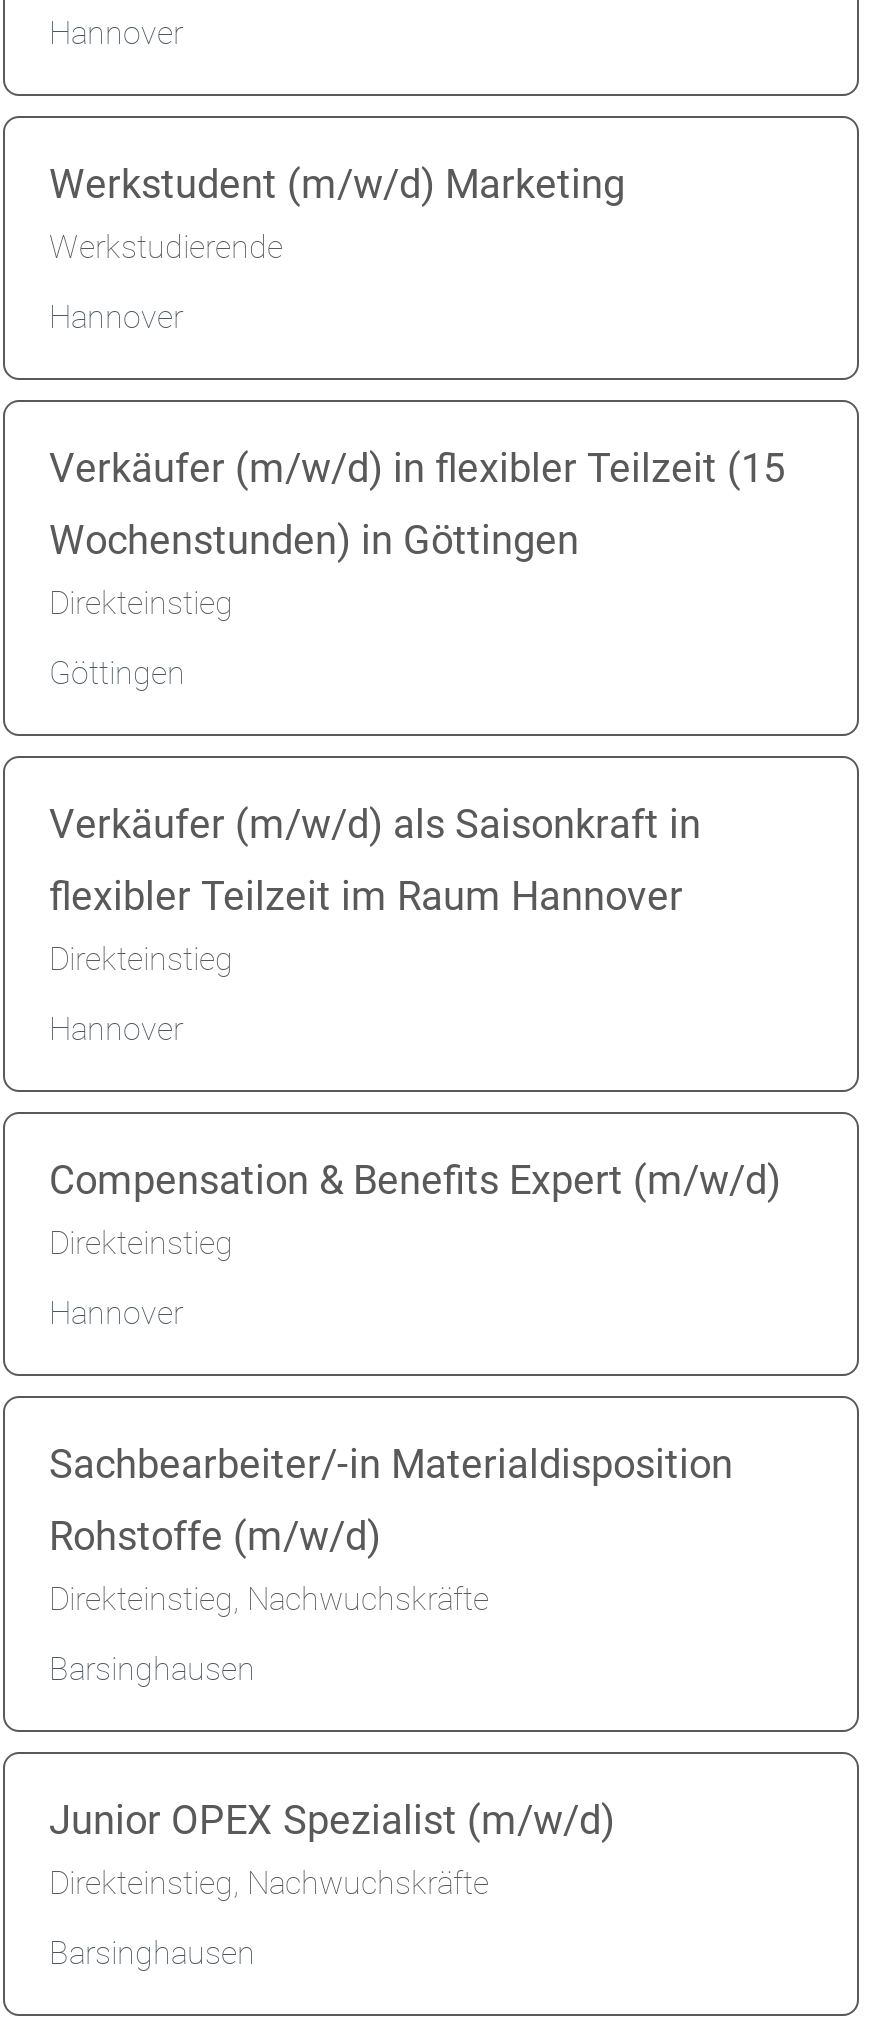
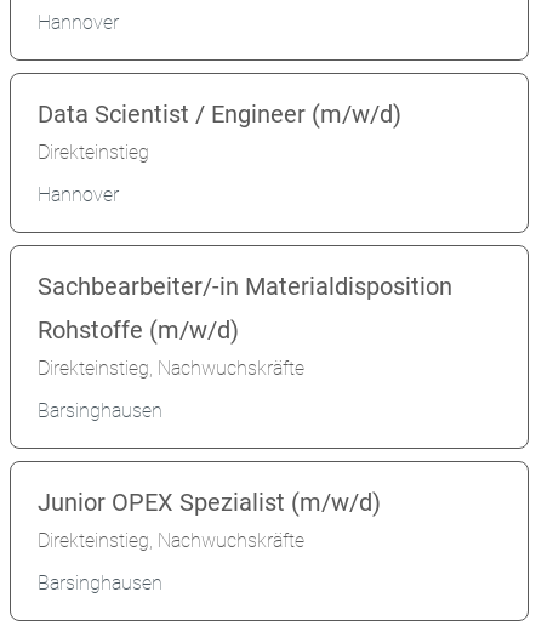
- Werkstudent (m/w/d) Marketing
- Werkstudierende
- Hannover
- Verkäufer (m/w/d) in flexibler Teilzeit (15
- Wochenstunden) in Göttingen
- Direkteinstieg
- Göttingen
- Verkäufer (m/w/d) als Saisonkraft in
- flexibler Teilzeit im Raum Hannover
- Direkteinstieg
- Hannover
- Compensation & Benefits Expert (m/w/d)
+ Data Scientist / Engineer (m/w/d)
